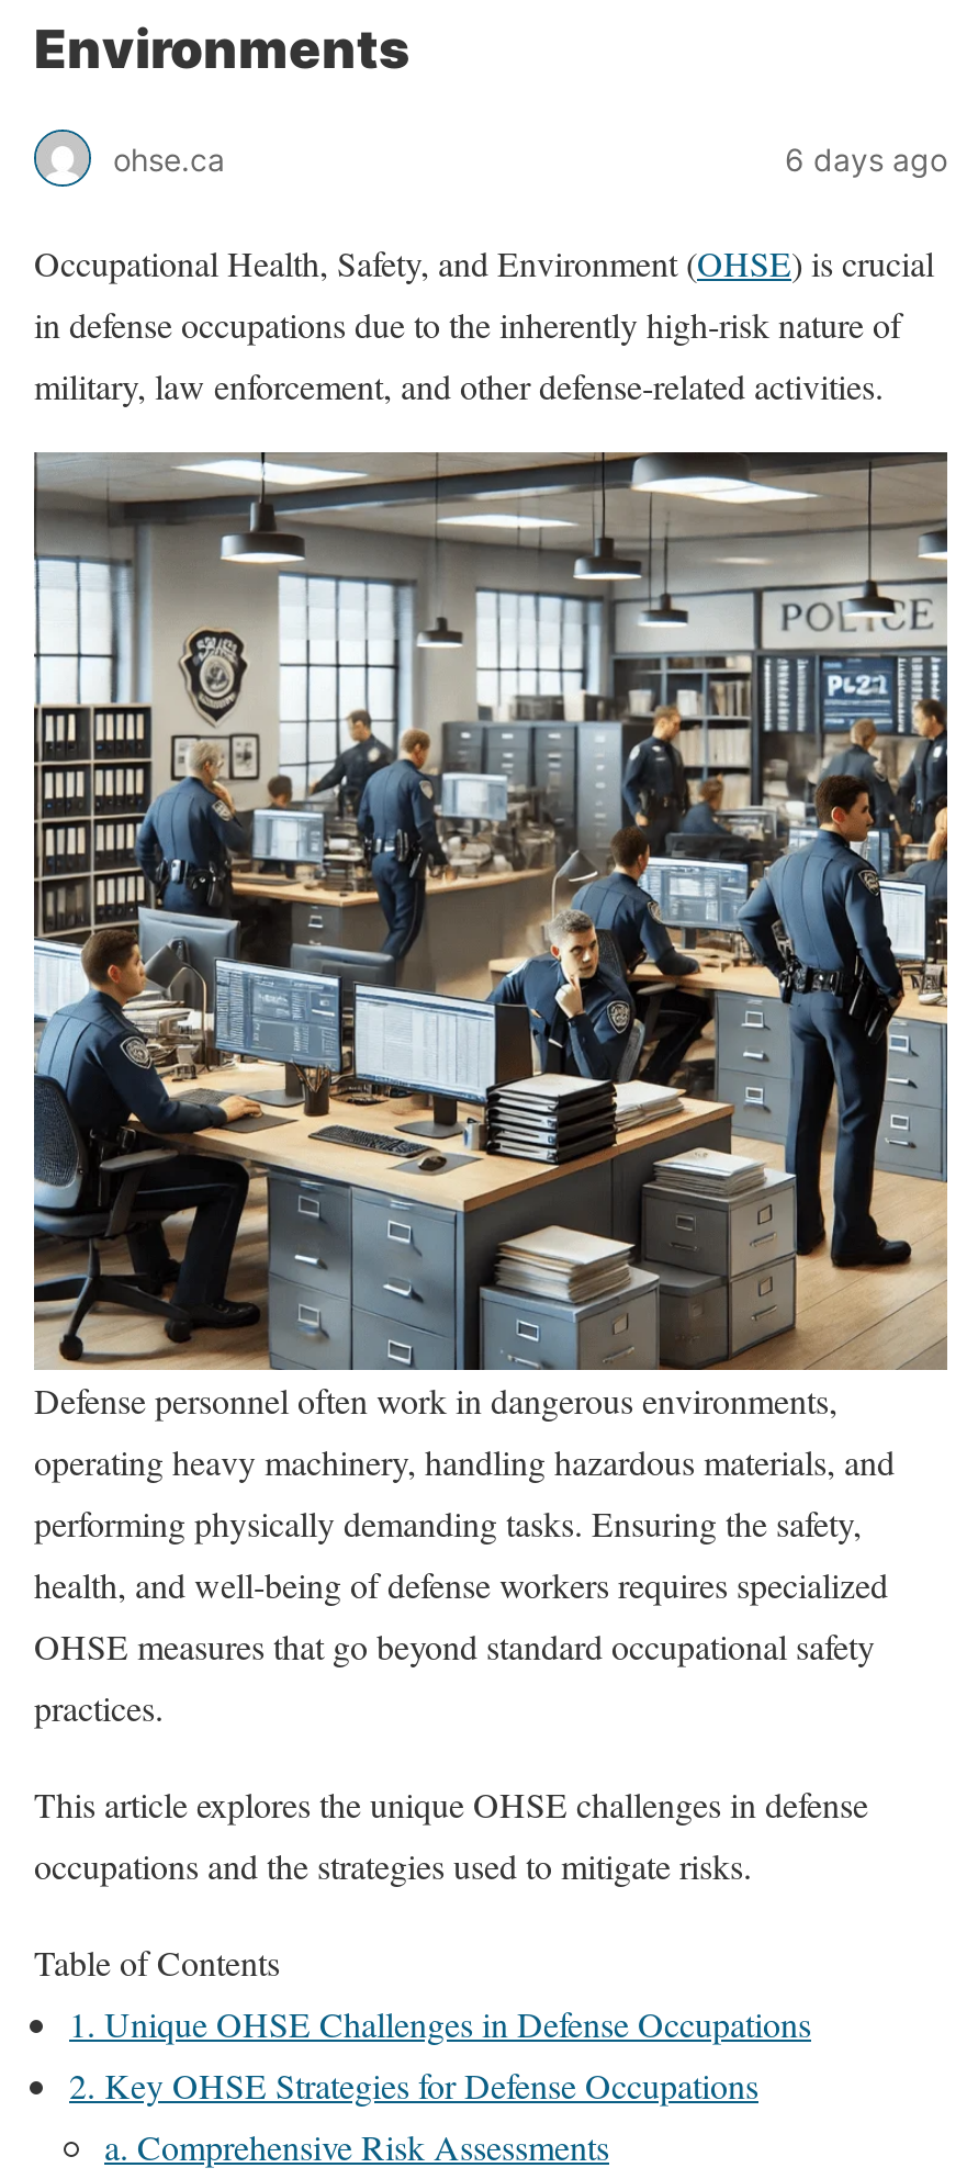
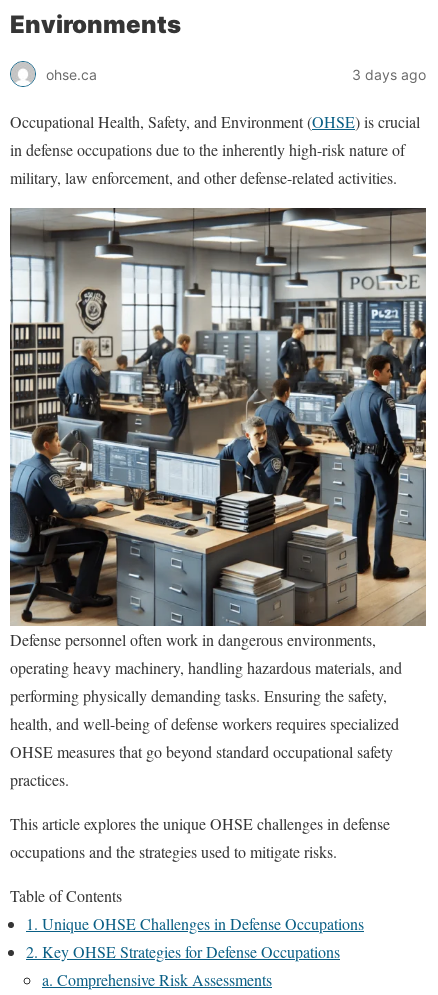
- 6 days ago
+ 3 days ago
